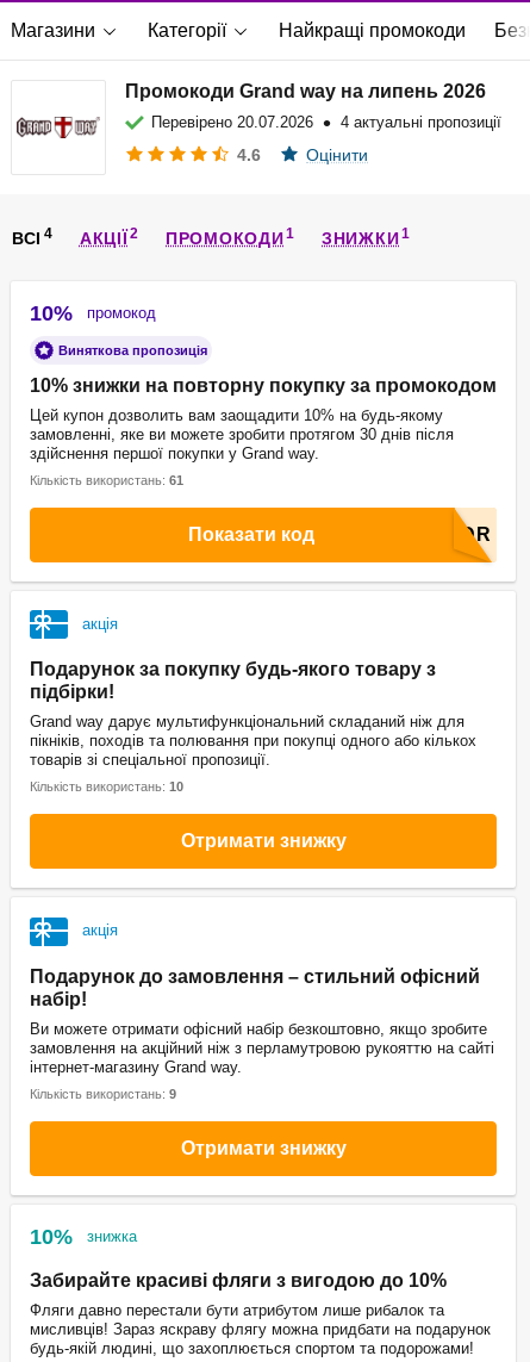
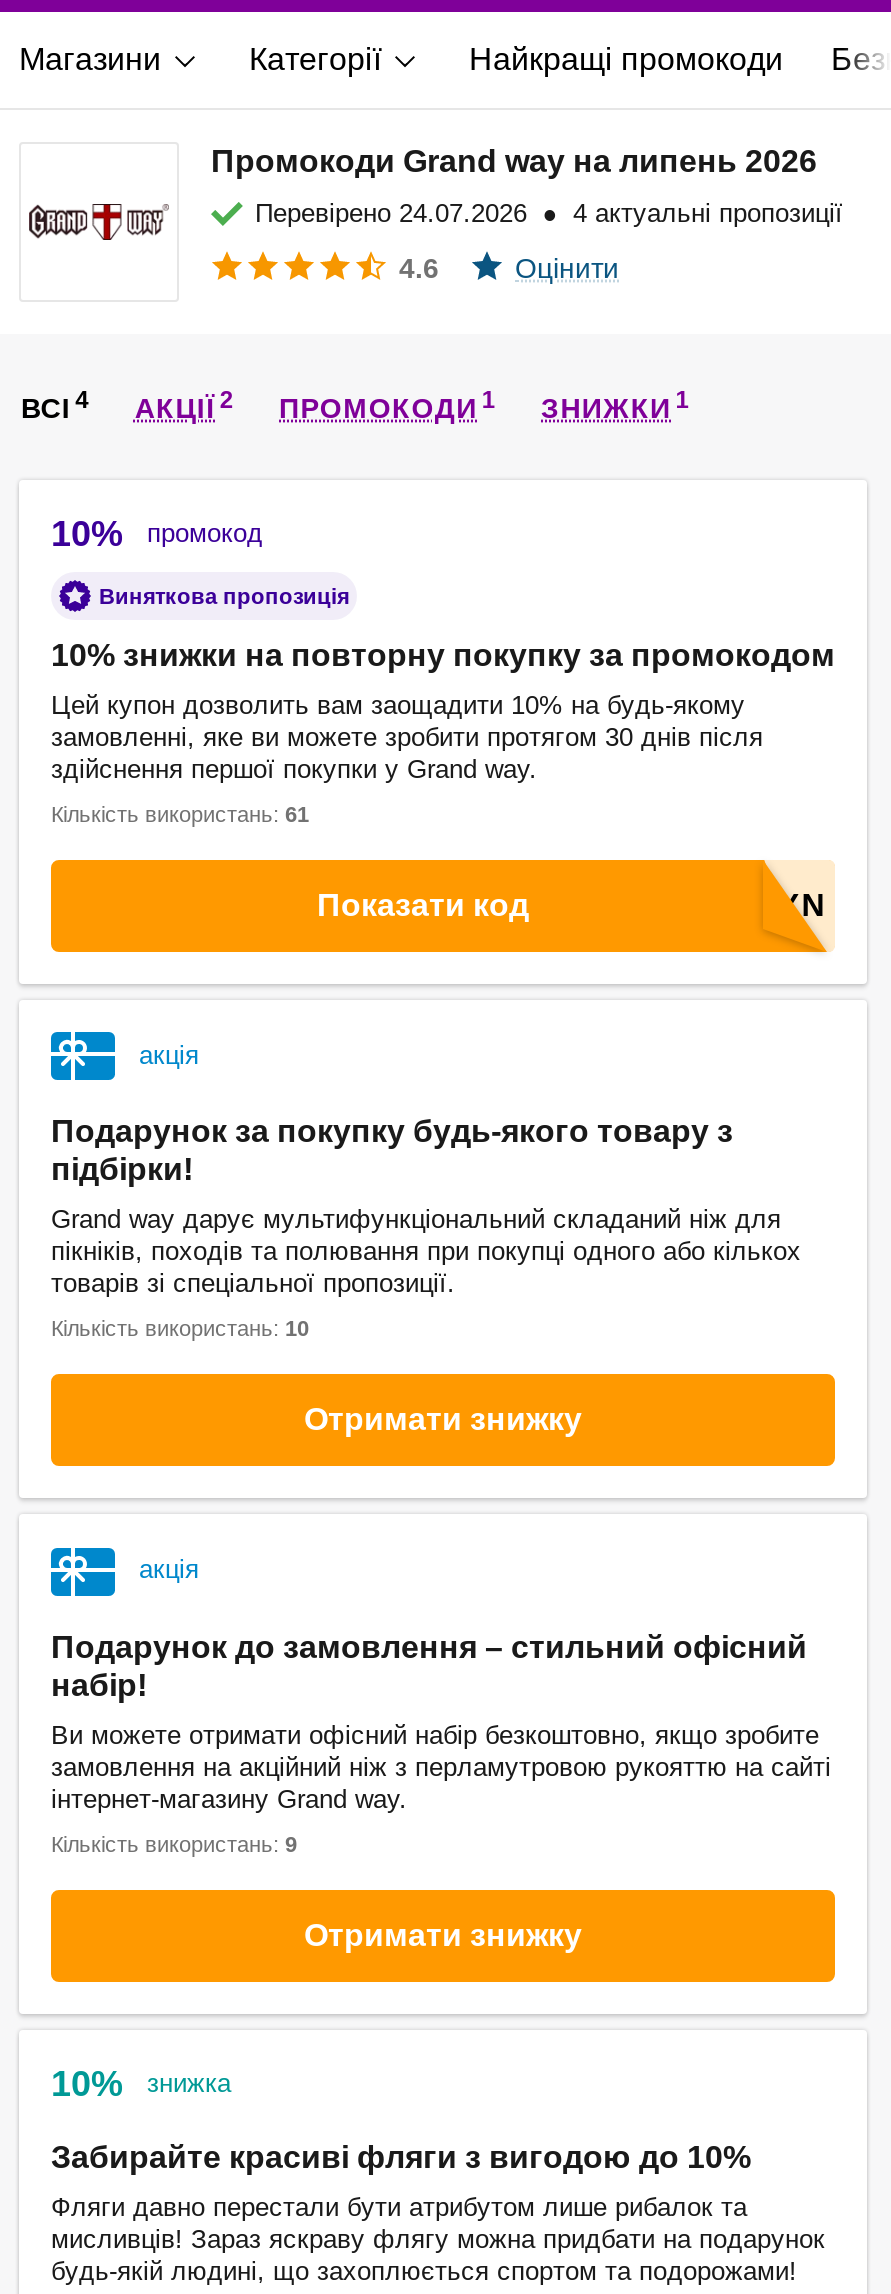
- Перевірено 20.07.2026 • 4 актуальні пропозиції
+ Перевірено 24.07.2026 • 4 актуальні пропозиції
